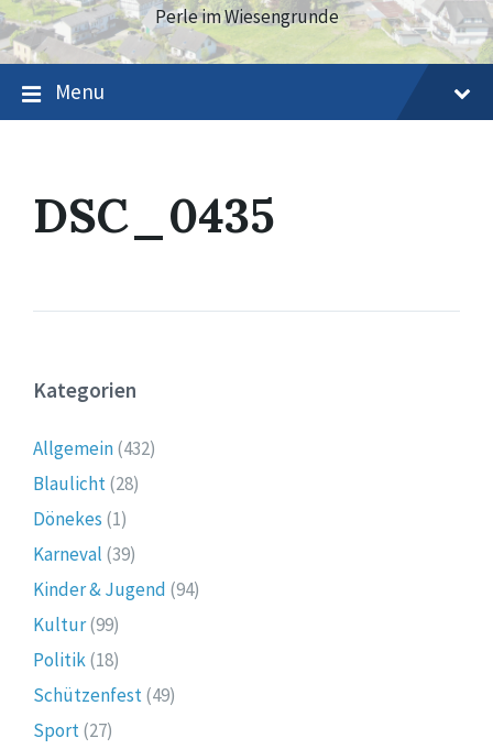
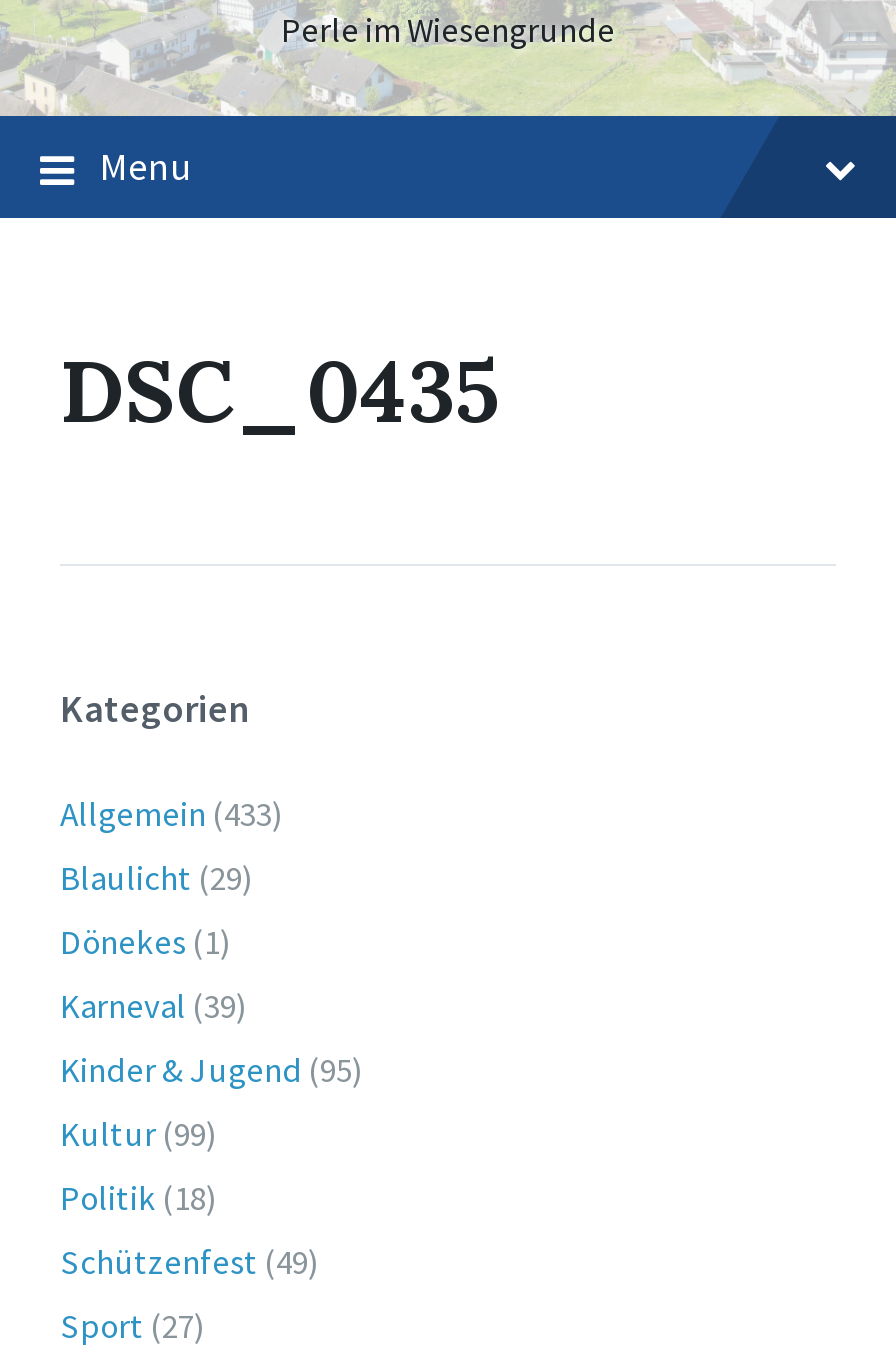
- Allgemein (432)
+ Allgemein (433)

- Blaulicht (28)
+ Blaulicht (29)

- Kinder & Jugend (94)
+ Kinder & Jugend (95)
